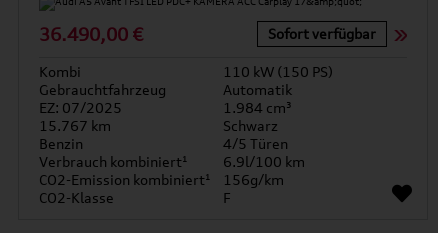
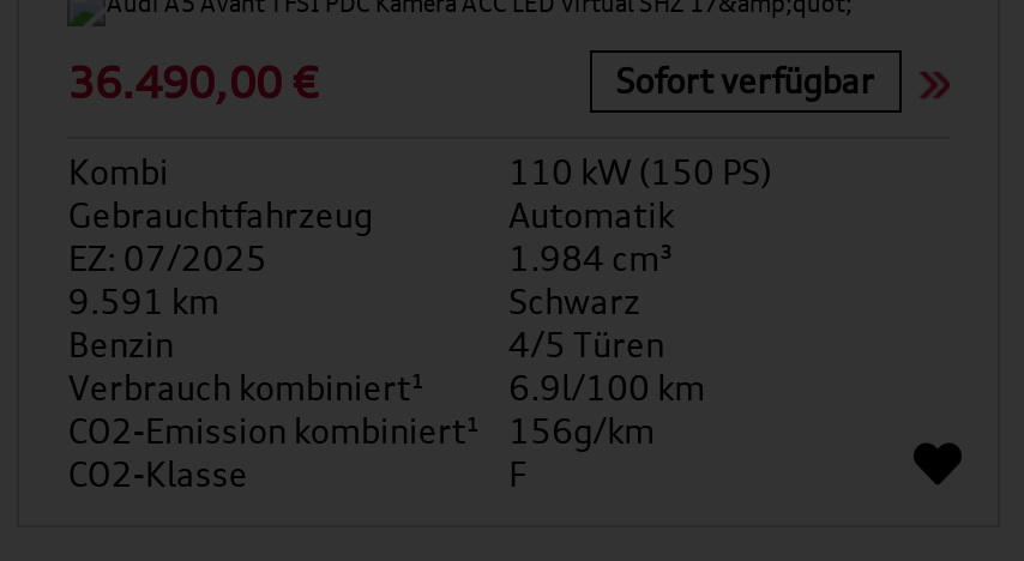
- 15.767 km
+ 9.591 km
